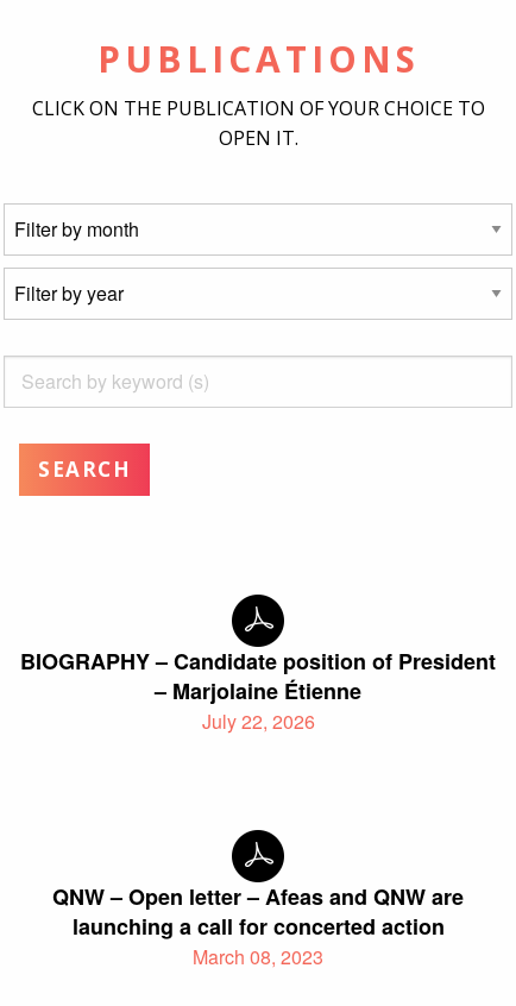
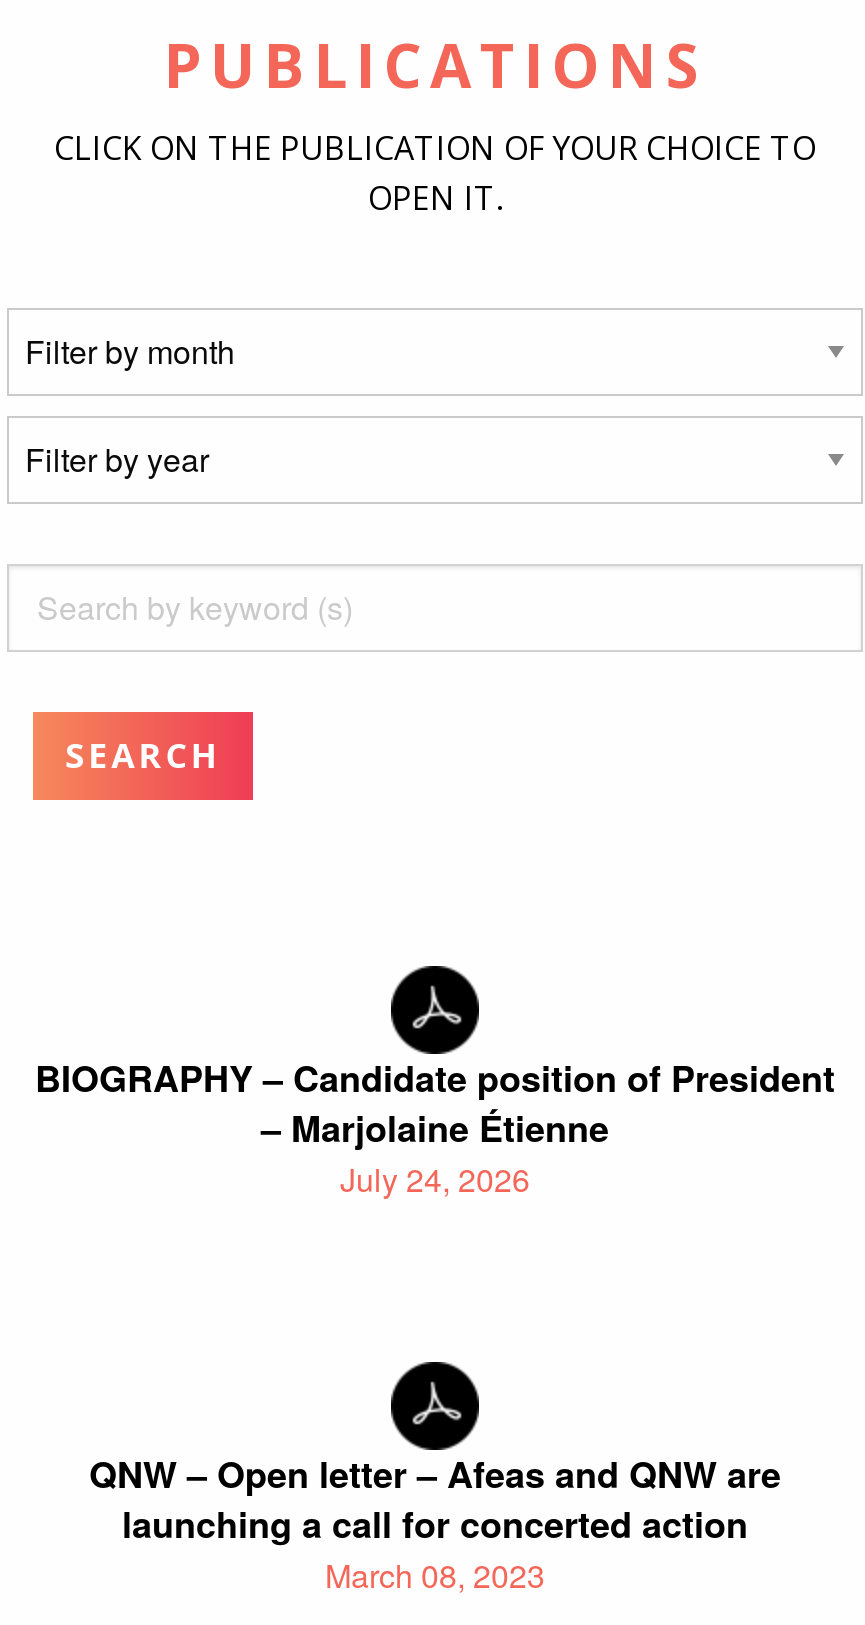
- July 22, 2026
+ July 24, 2026
